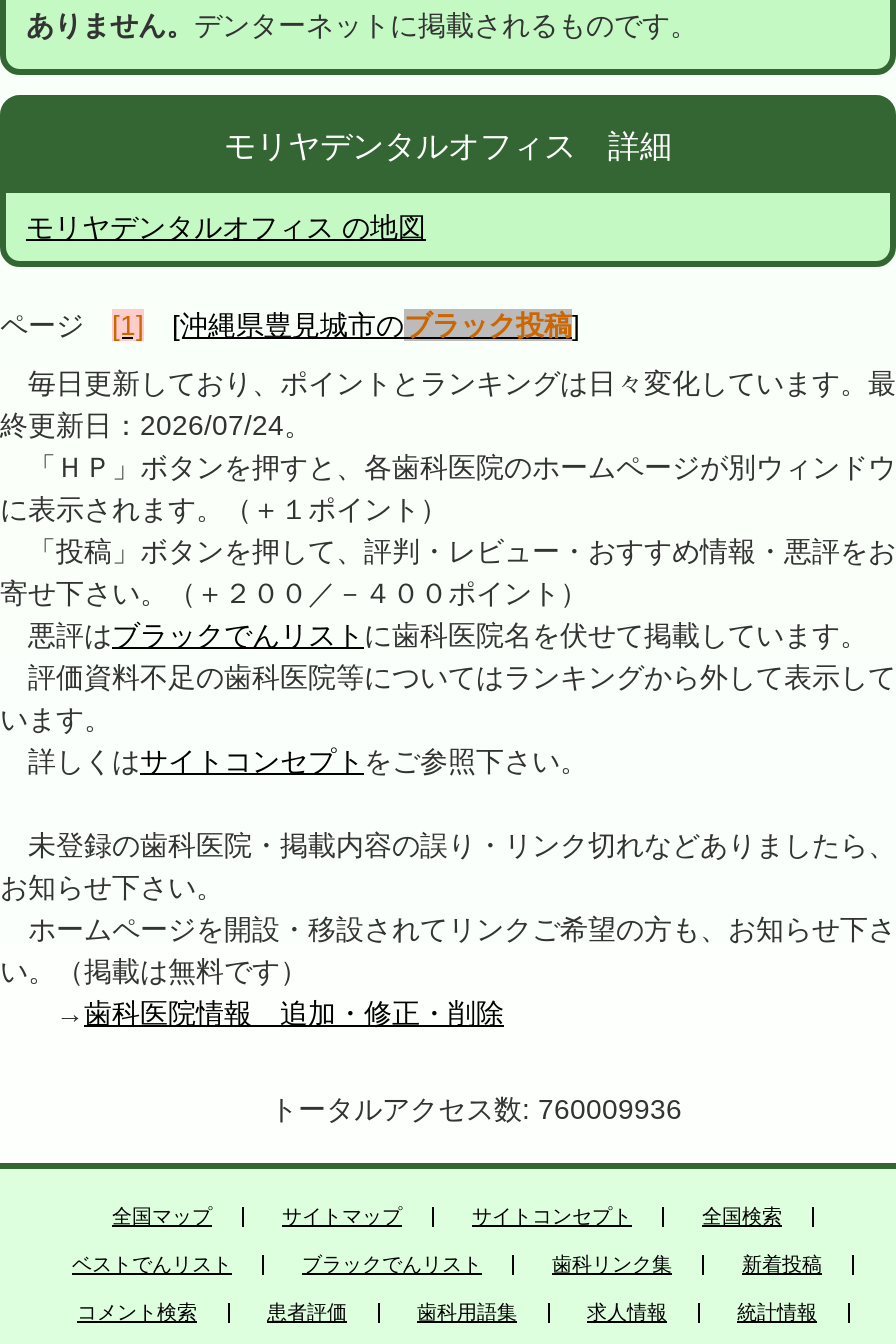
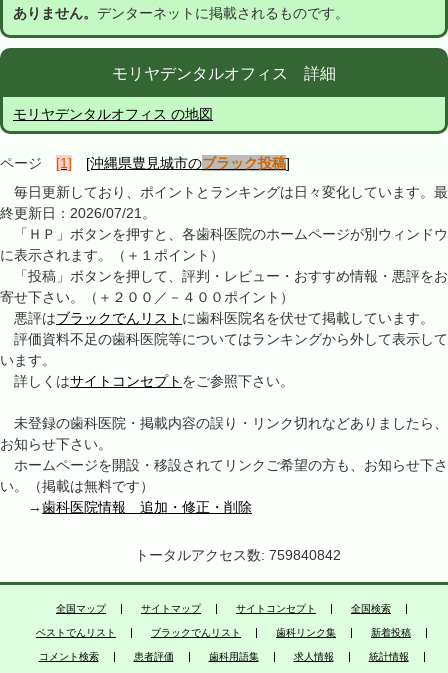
- 終更新日：2026/07/24。
+ 終更新日：2026/07/21。

- トータルアクセス数: 760009936
+ トータルアクセス数: 759840842
